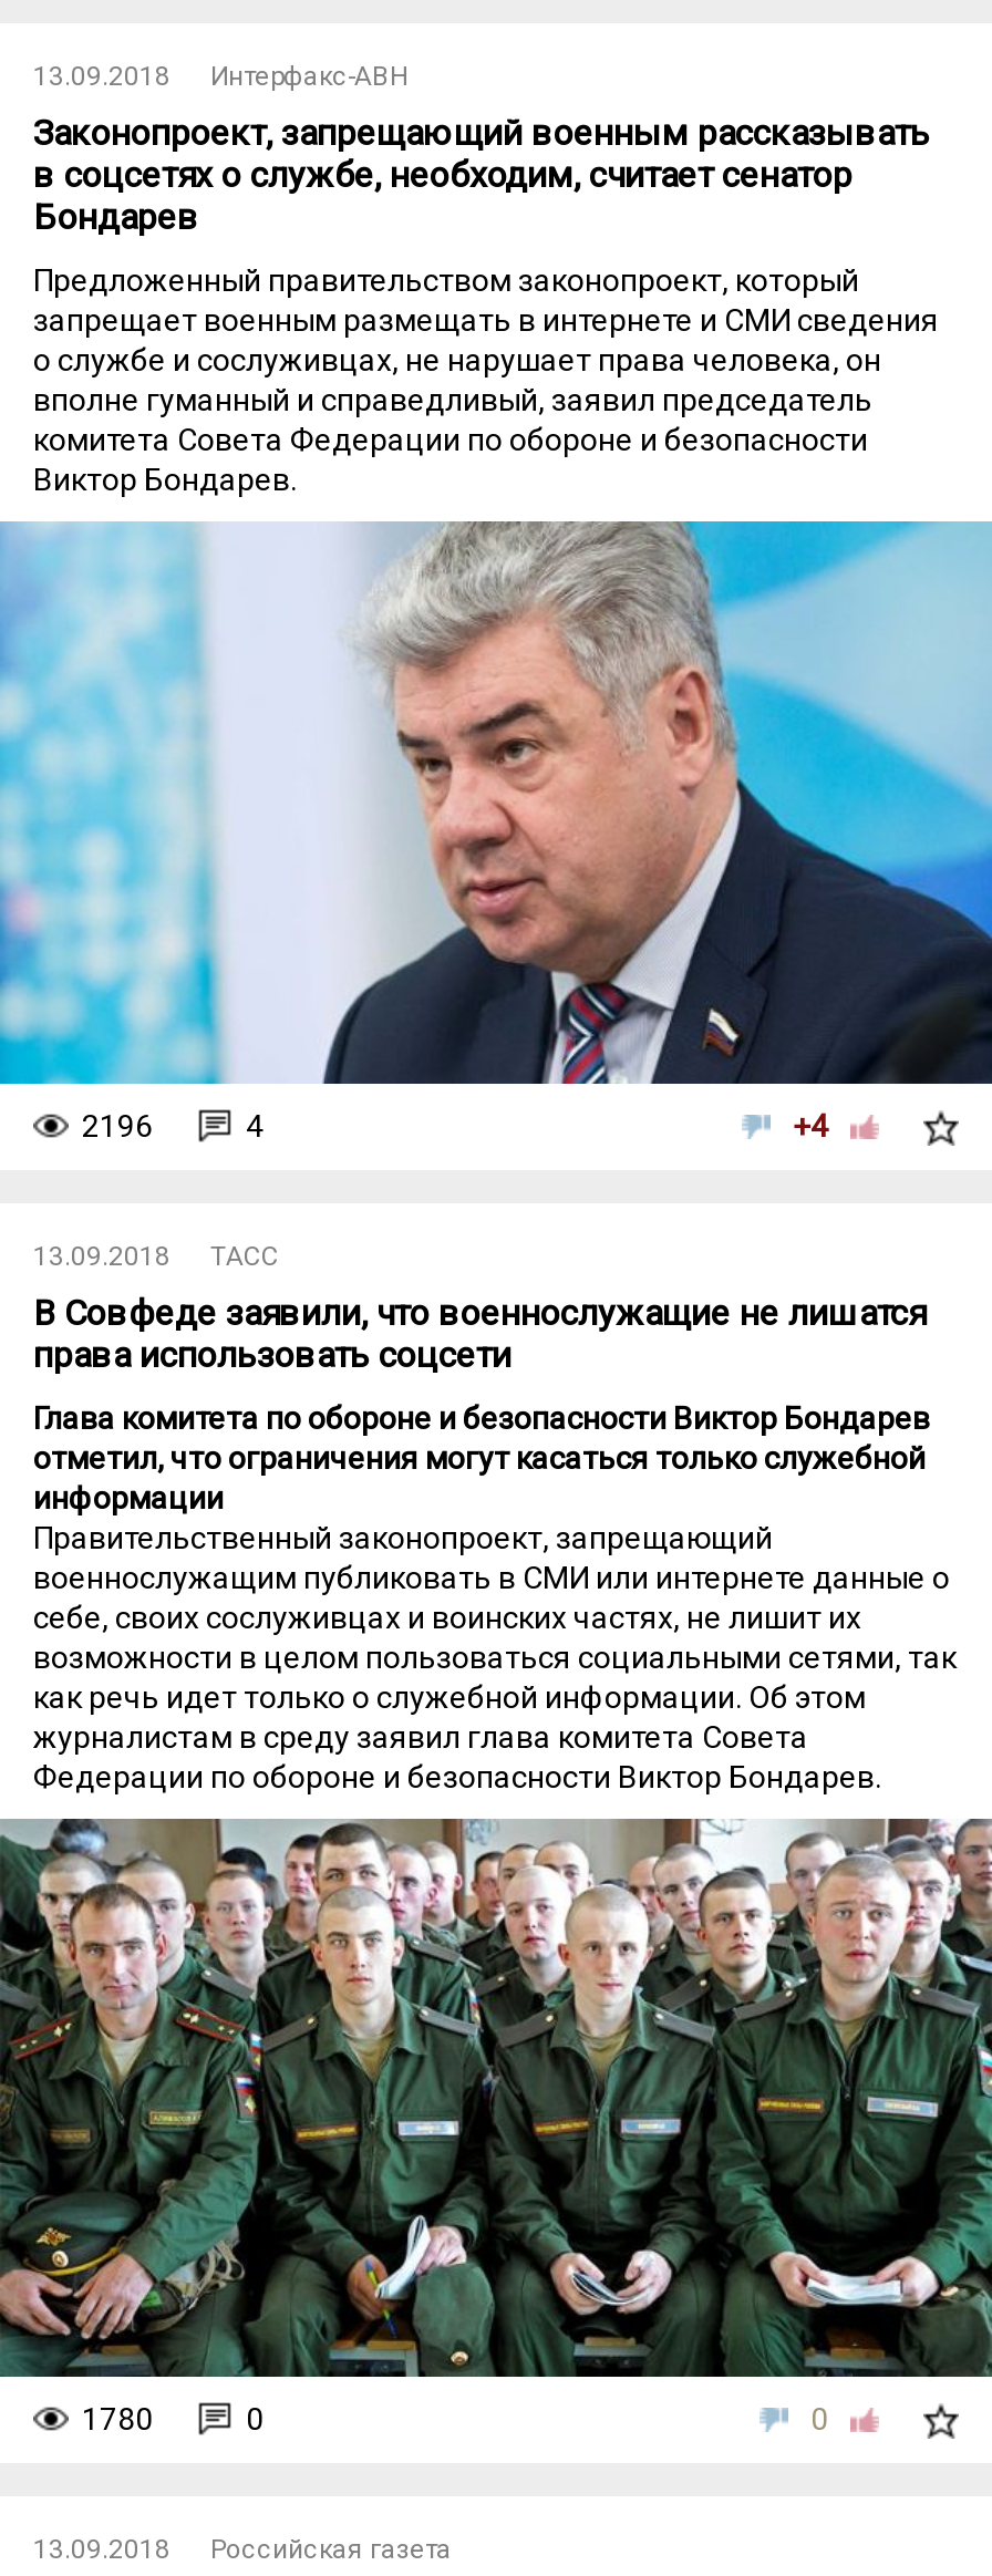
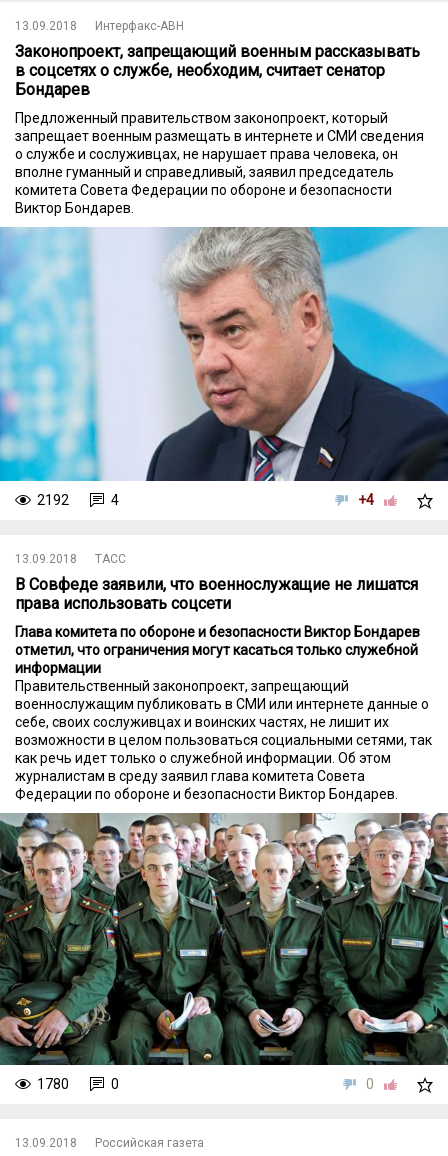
- 2196
+ 2192
